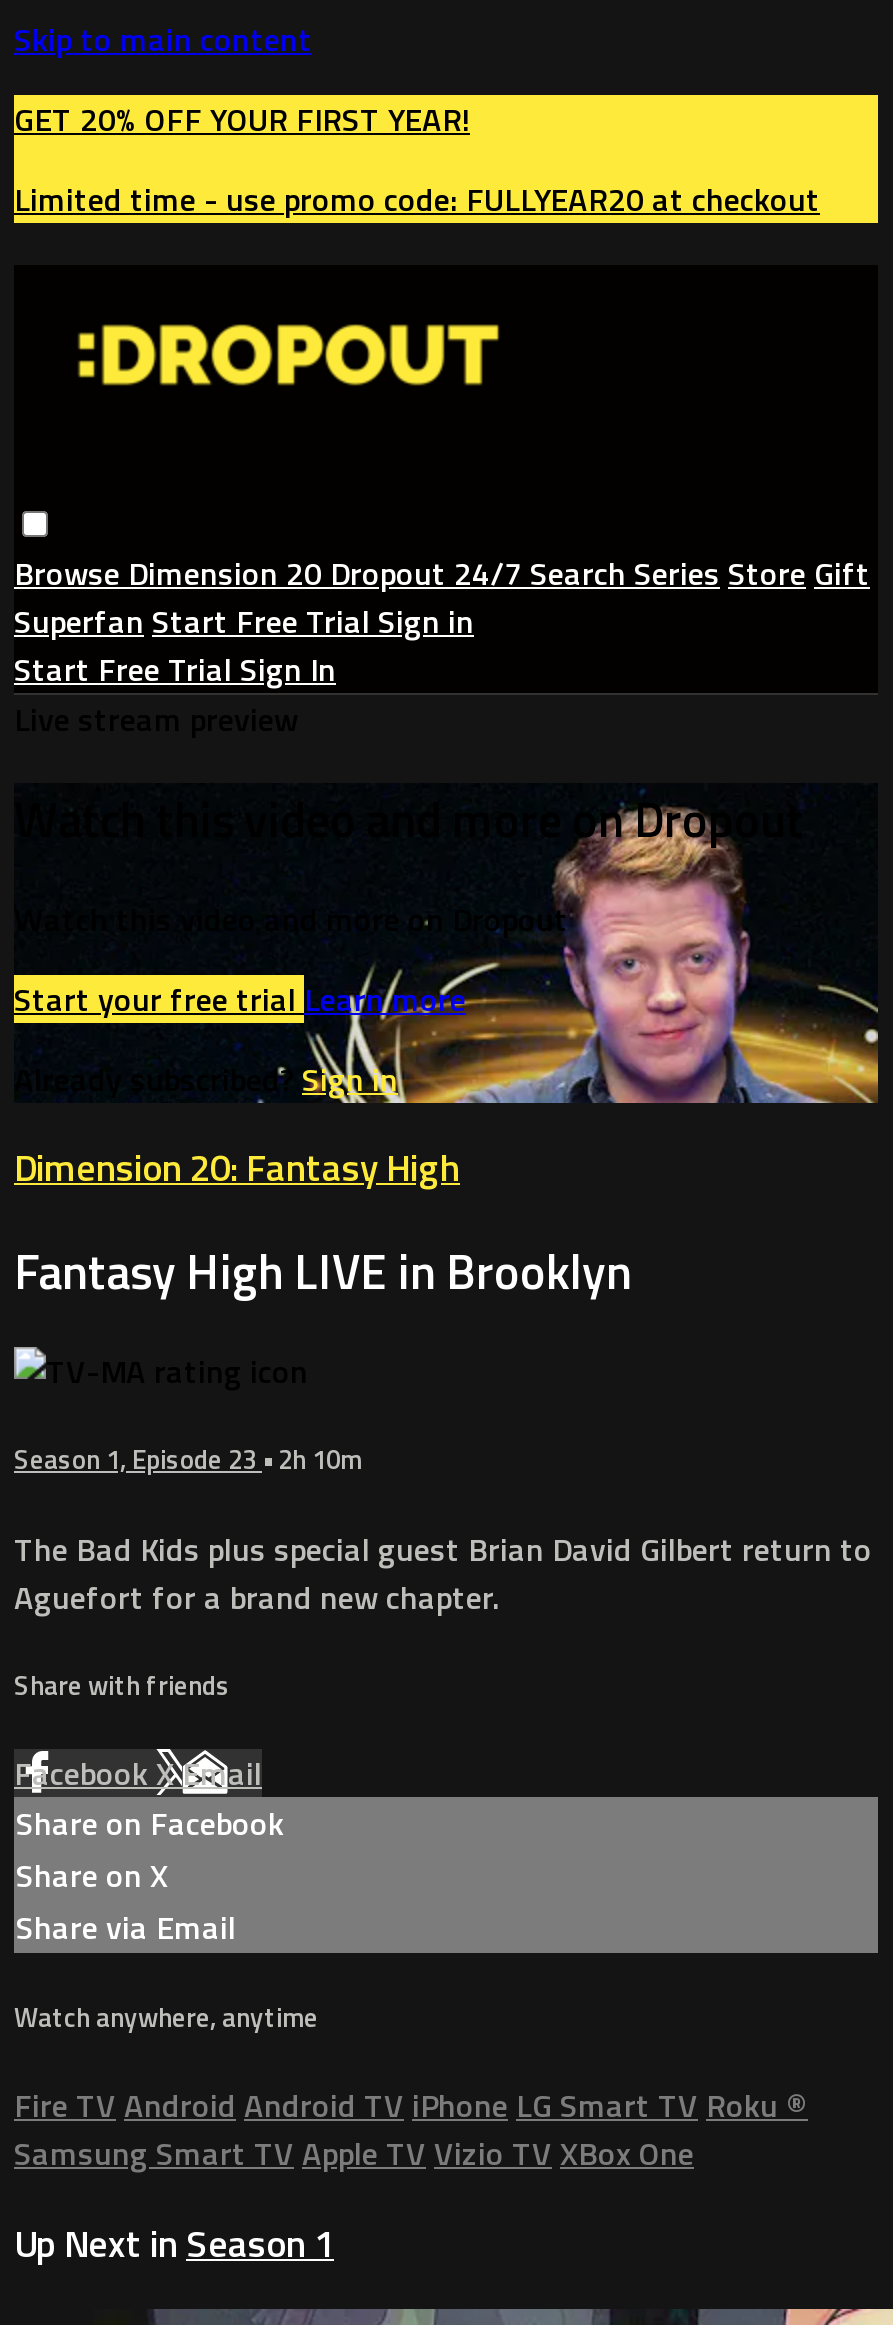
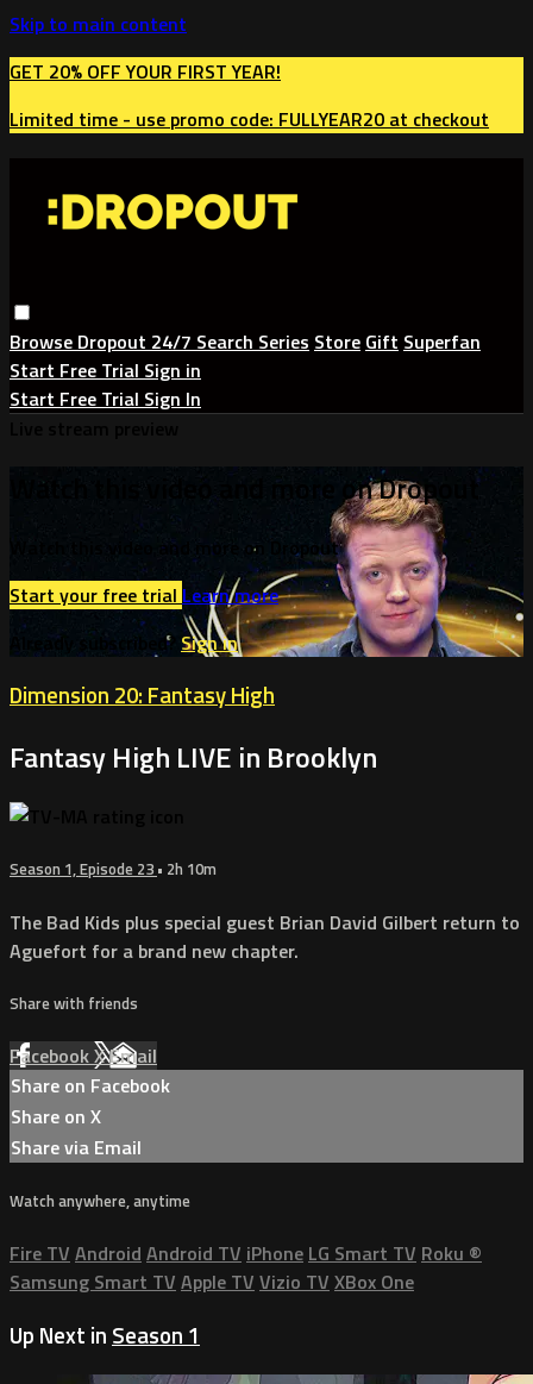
- Browse Dimension 20 Dropout 24/7 Search Series Store Gift
- Superfan Start Free Trial Sign in
+ Browse Dropout 24/7 Search Series Store Gift Superfan
+ Start Free Trial Sign in
